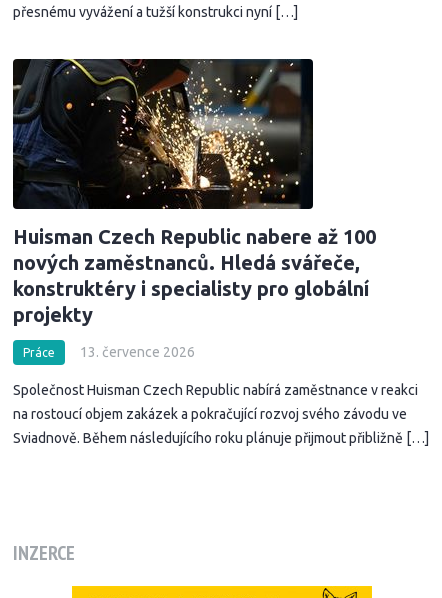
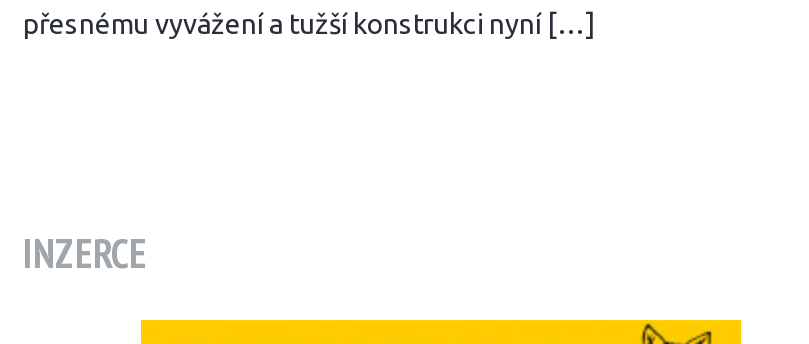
- [image]
- Huisman Czech Republic nabere až 100
- nových zaměstnanců. Hledá svářeče,
- konstruktéry i specialisty pro globální
- projekty
- Práce
- 13. července 2026
- Společnost Huisman Czech Republic nabírá zaměstnance v reakci
- na rostoucí objem zakázek a pokračující rozvoj svého závodu ve
- Sviadnově. Během následujícího roku plánuje přijmout přibližně […]
